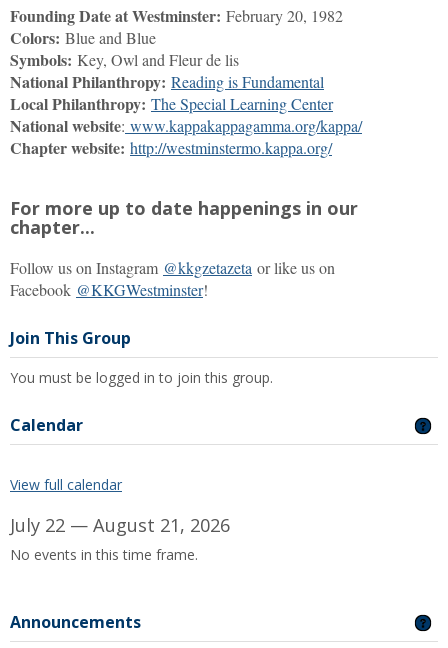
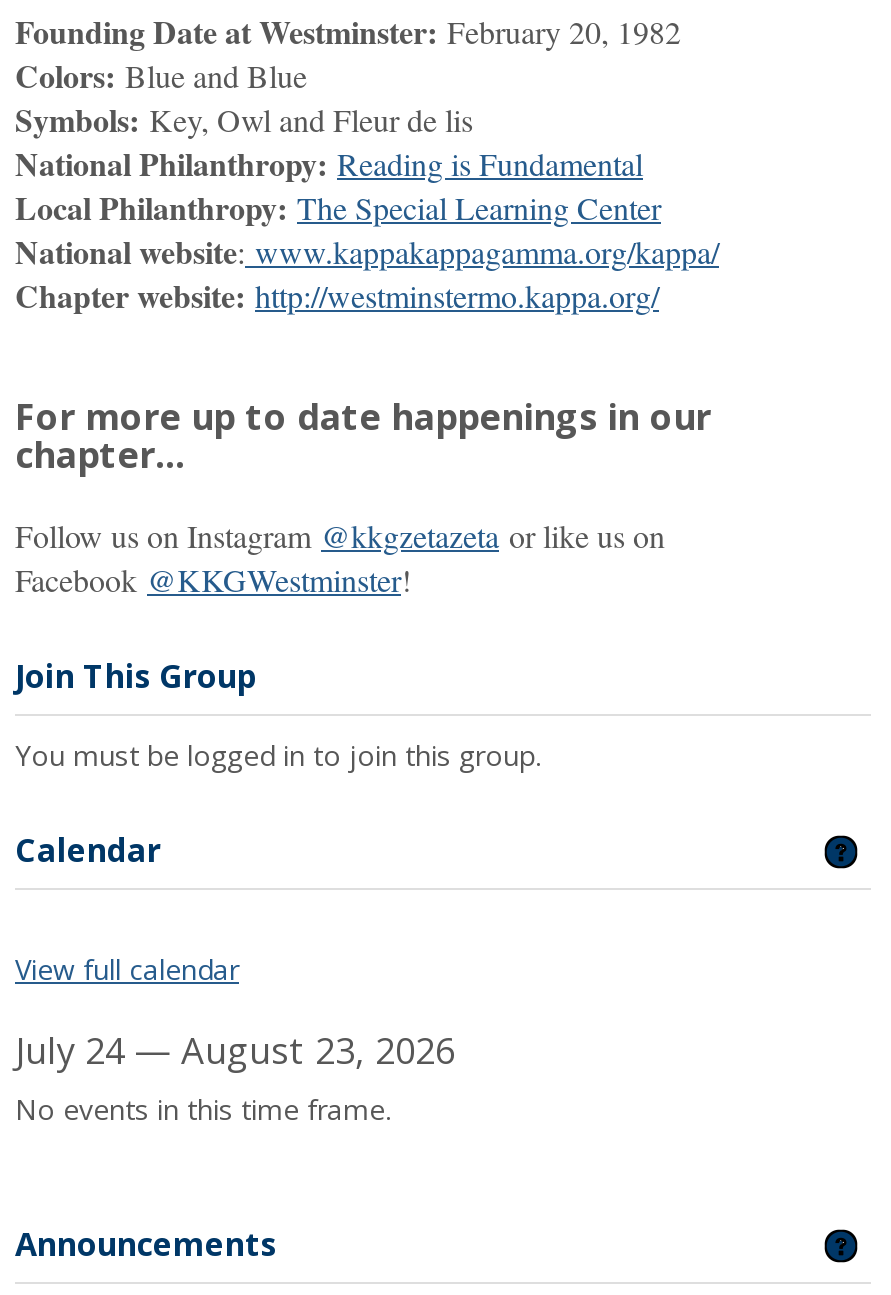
- July 22 — August 21, 2026
+ July 24 — August 23, 2026
